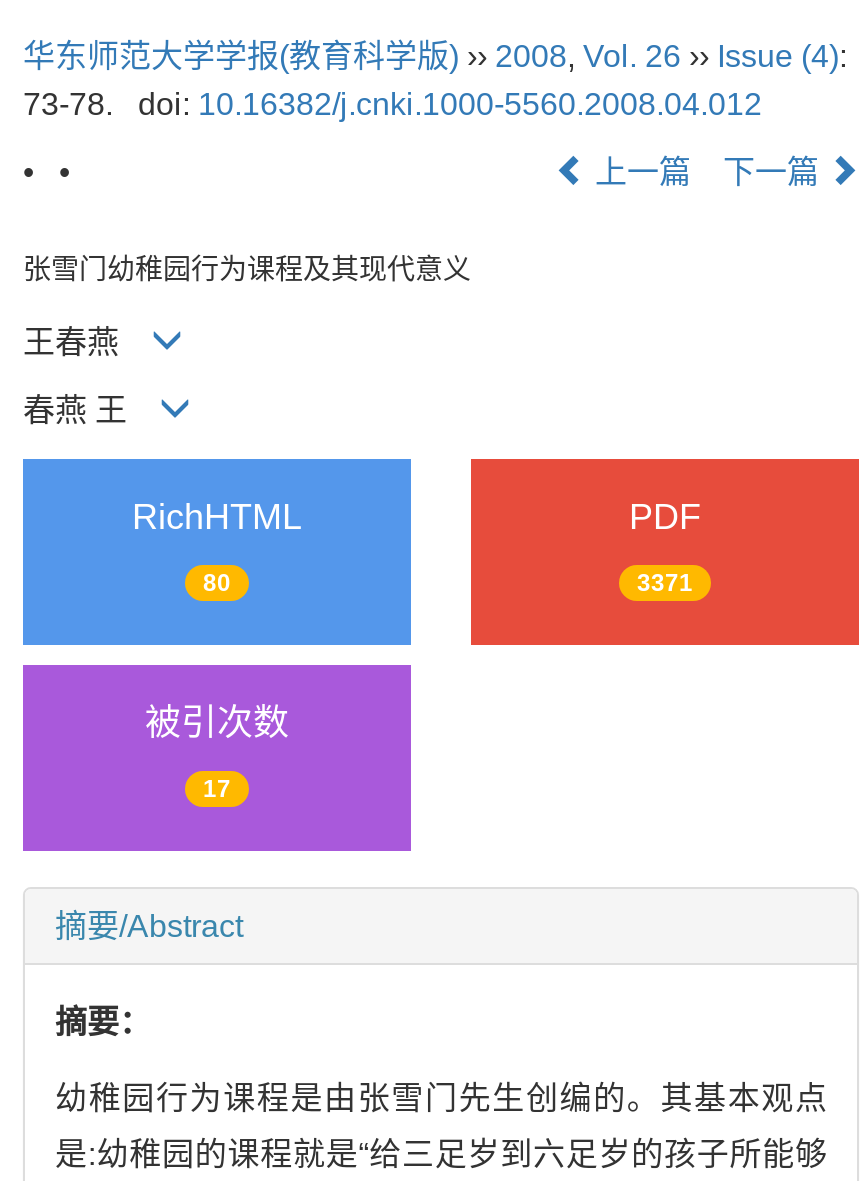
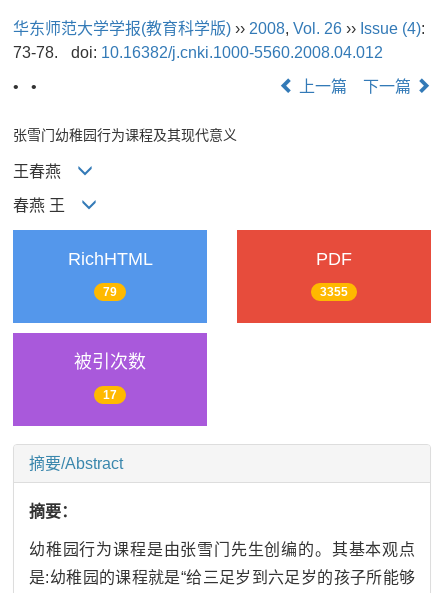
- 80
+ 79

- 3371
+ 3355
